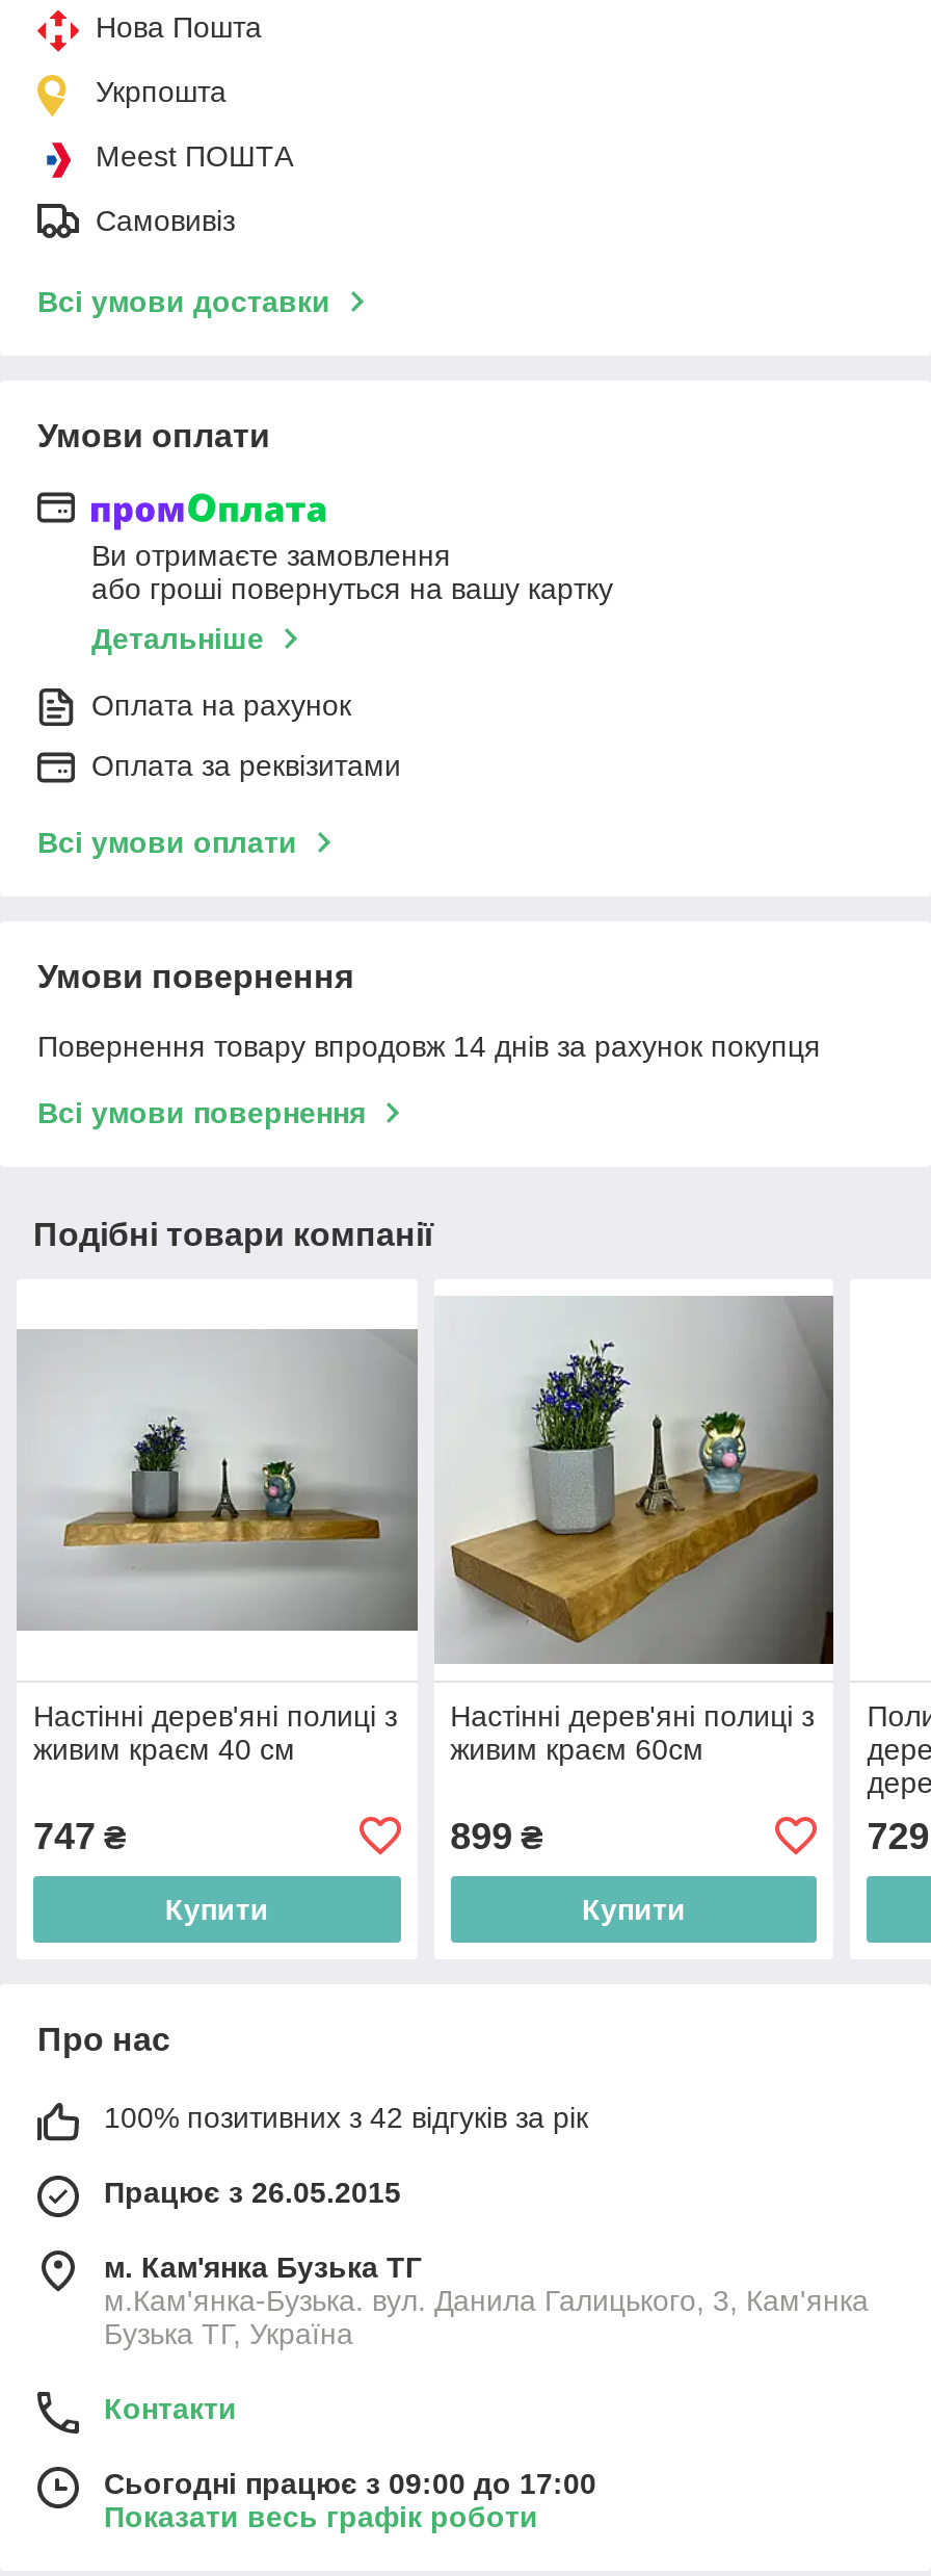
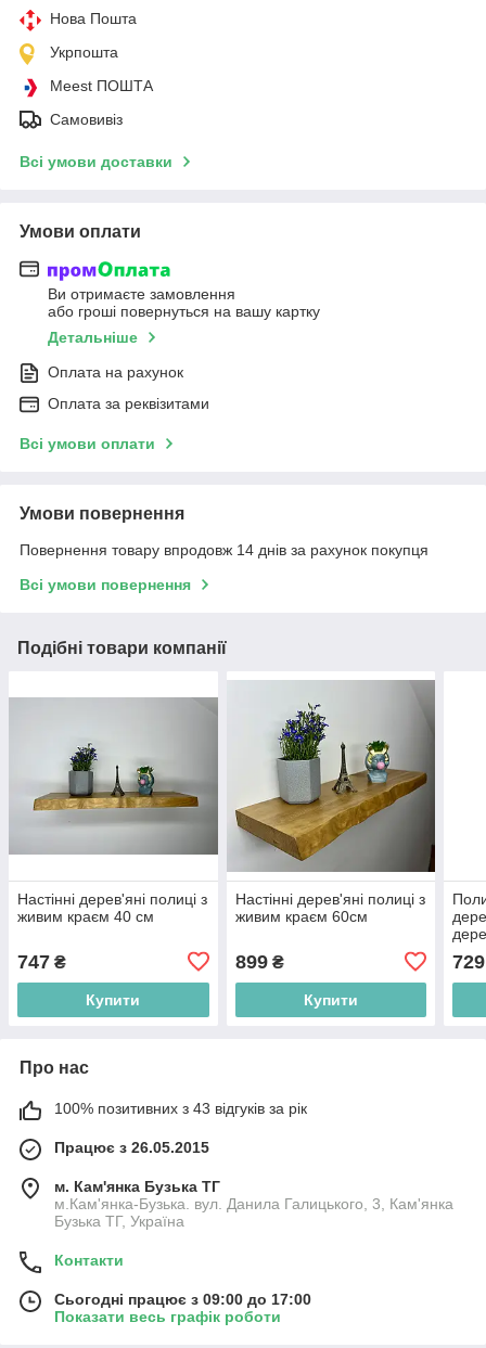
- 100% позитивних з 42 відгуків за рік
+ 100% позитивних з 43 відгуків за рік
